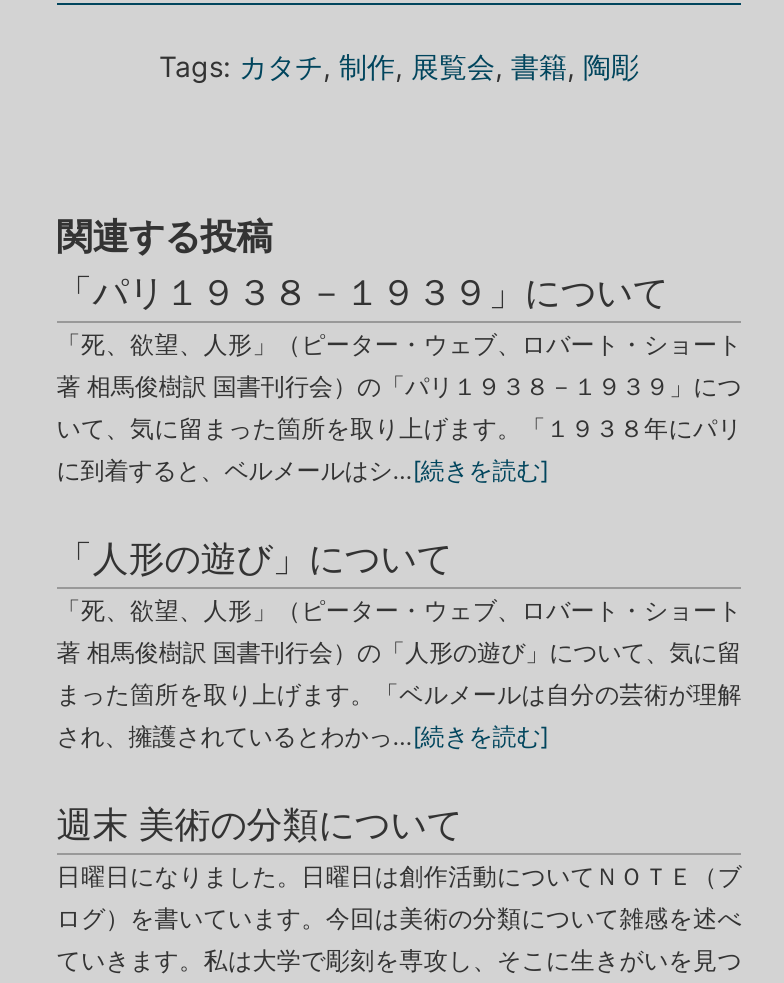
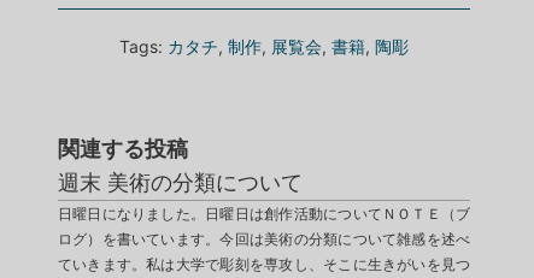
- 「パリ１９３８－１９３９」について
- 「死、欲望、人形」（ピーター・ウェブ、ロバート・ショート
- 著 相馬俊樹訳 国書刊行会）の「パリ１９３８－１９３９」につ
- いて、気に留まった箇所を取り上げます。「１９３８年にパリ
- に到着すると、ベルメールはシ…[続きを読む]
- 「人形の遊び」について
- 「死、欲望、人形」（ピーター・ウェブ、ロバート・ショート
- 著 相馬俊樹訳 国書刊行会）の「人形の遊び」について、気に留
- まった箇所を取り上げます。「ベルメールは自分の芸術が理解
- され、擁護されているとわかっ…[続きを読む]
